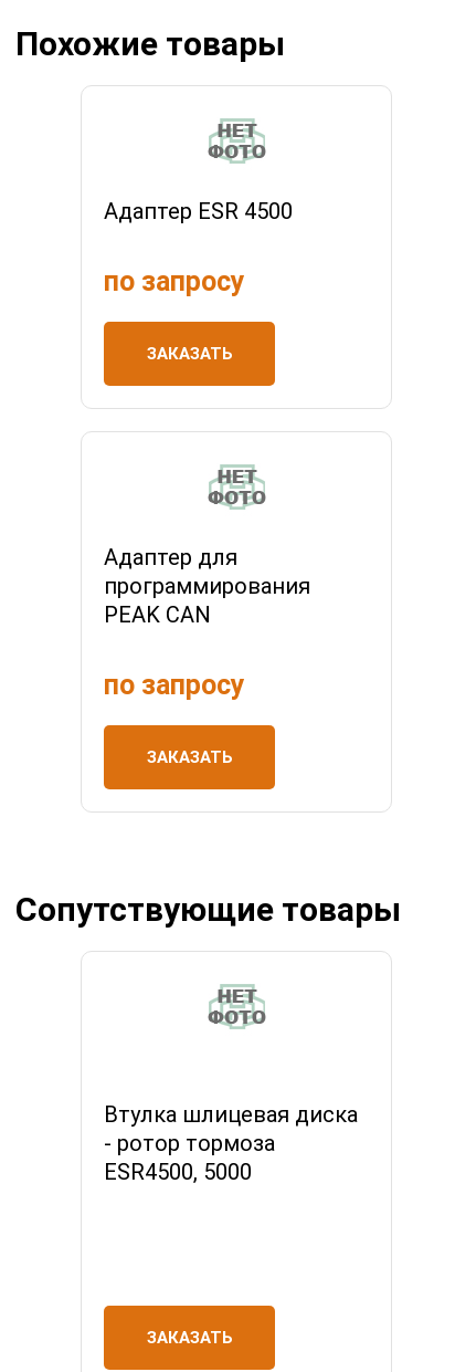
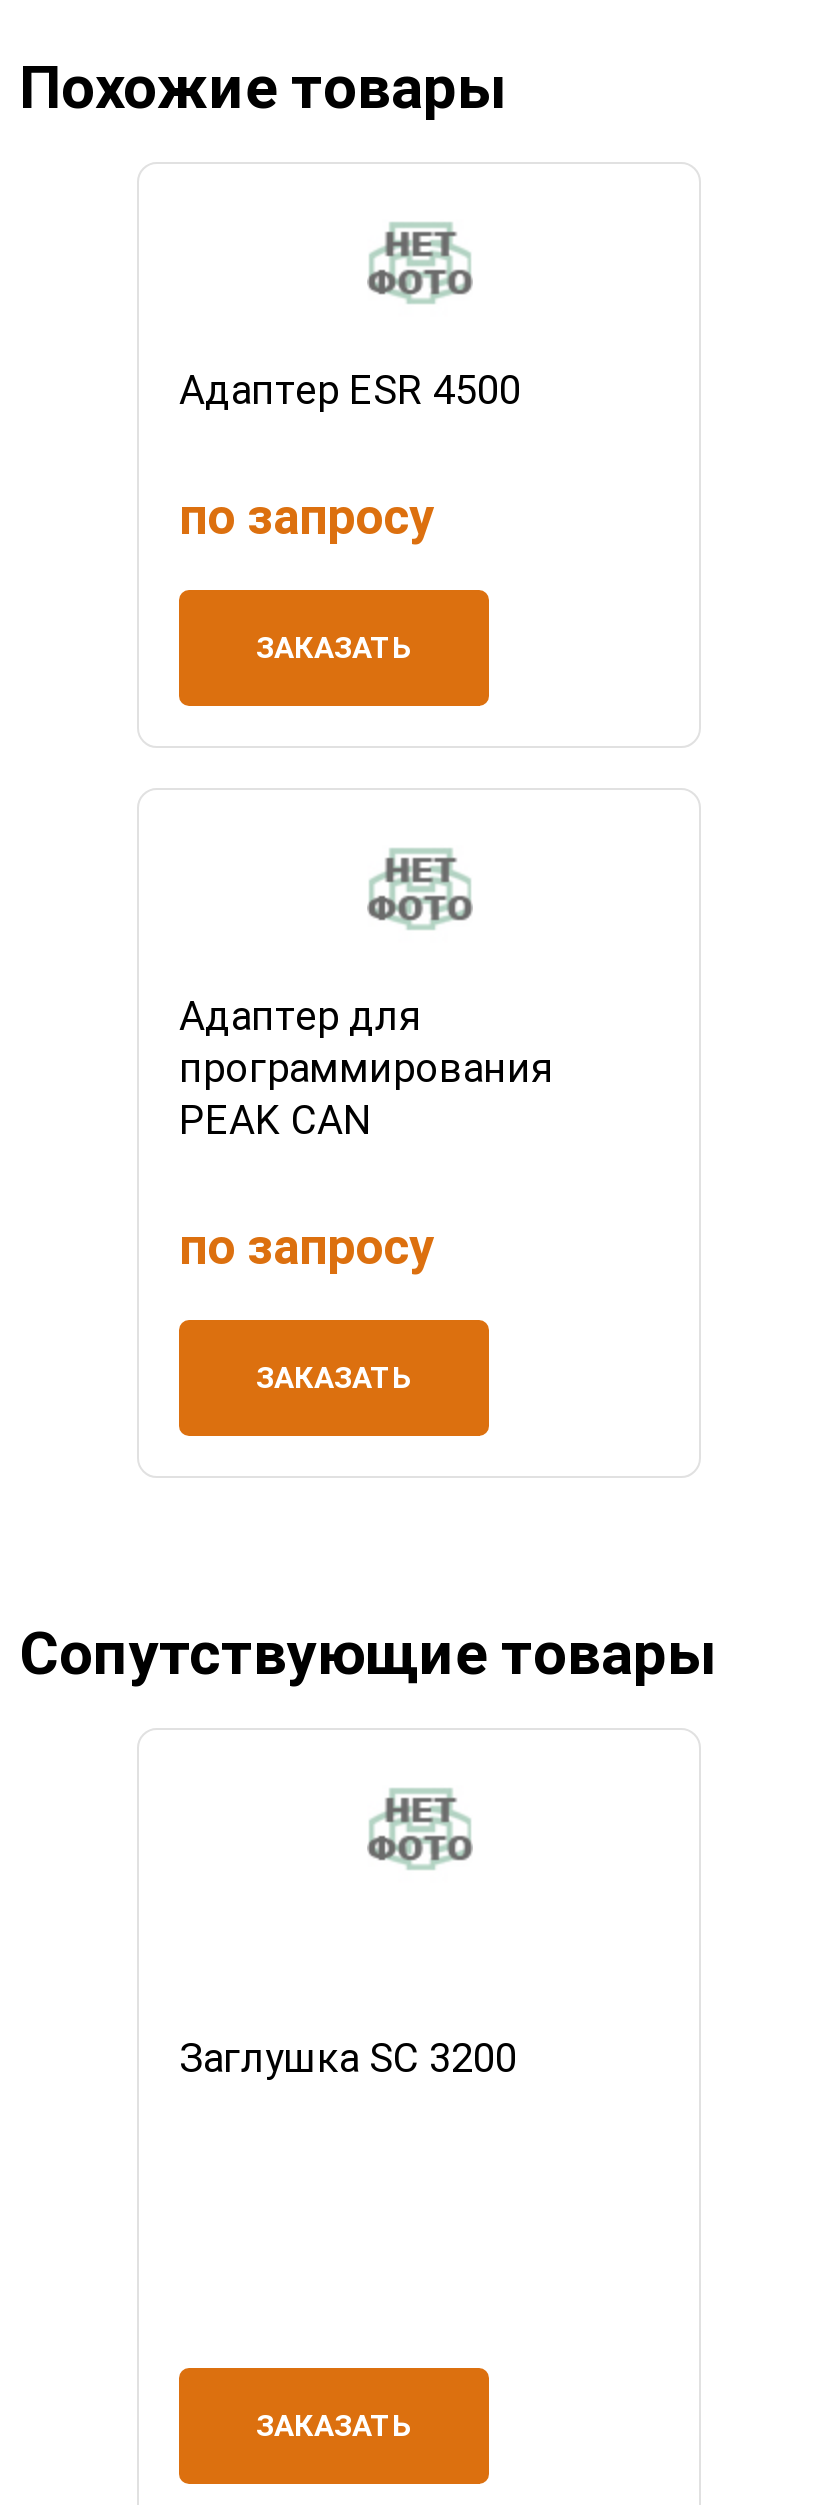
- Втулка шлицевая диска
- - ротор тормоза
- ESR4500, 5000
+ Заглушка SC 3200
